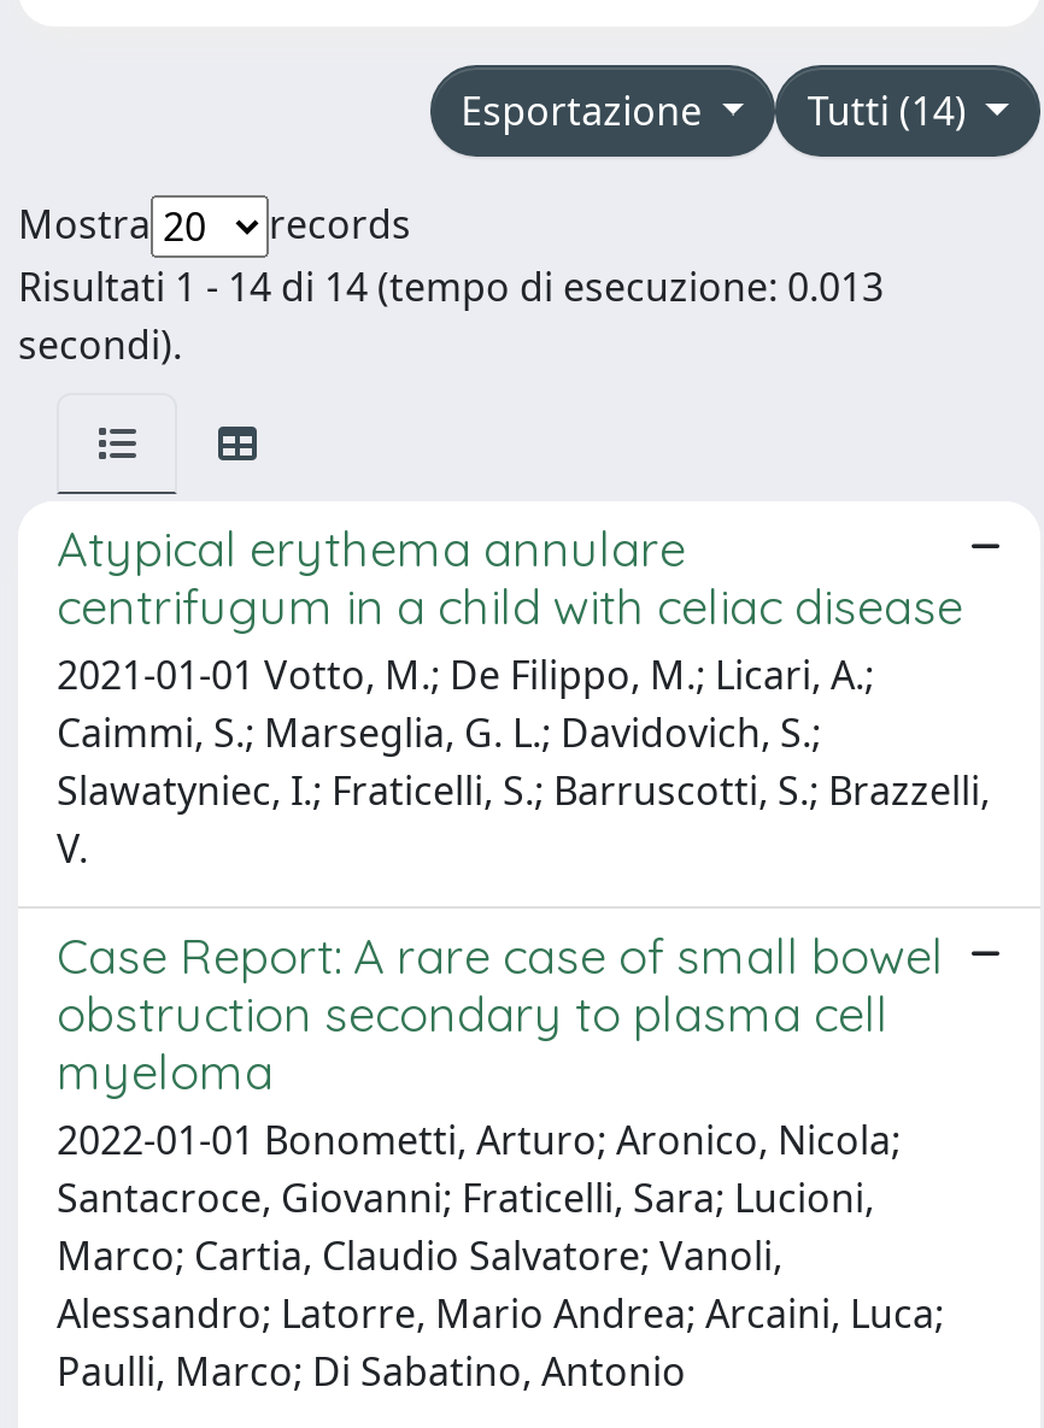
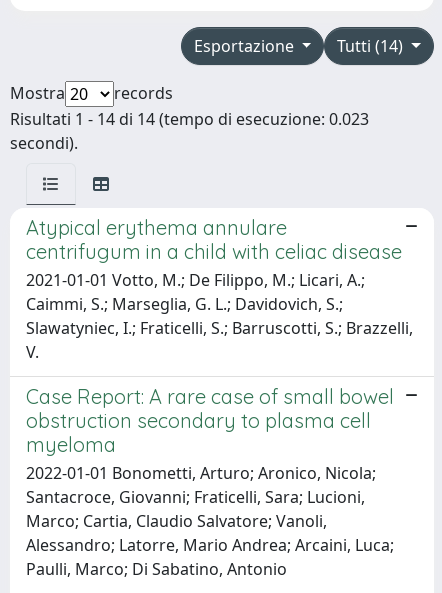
- Risultati 1 - 14 di 14 (tempo di esecuzione: 0.013
+ Risultati 1 - 14 di 14 (tempo di esecuzione: 0.023
